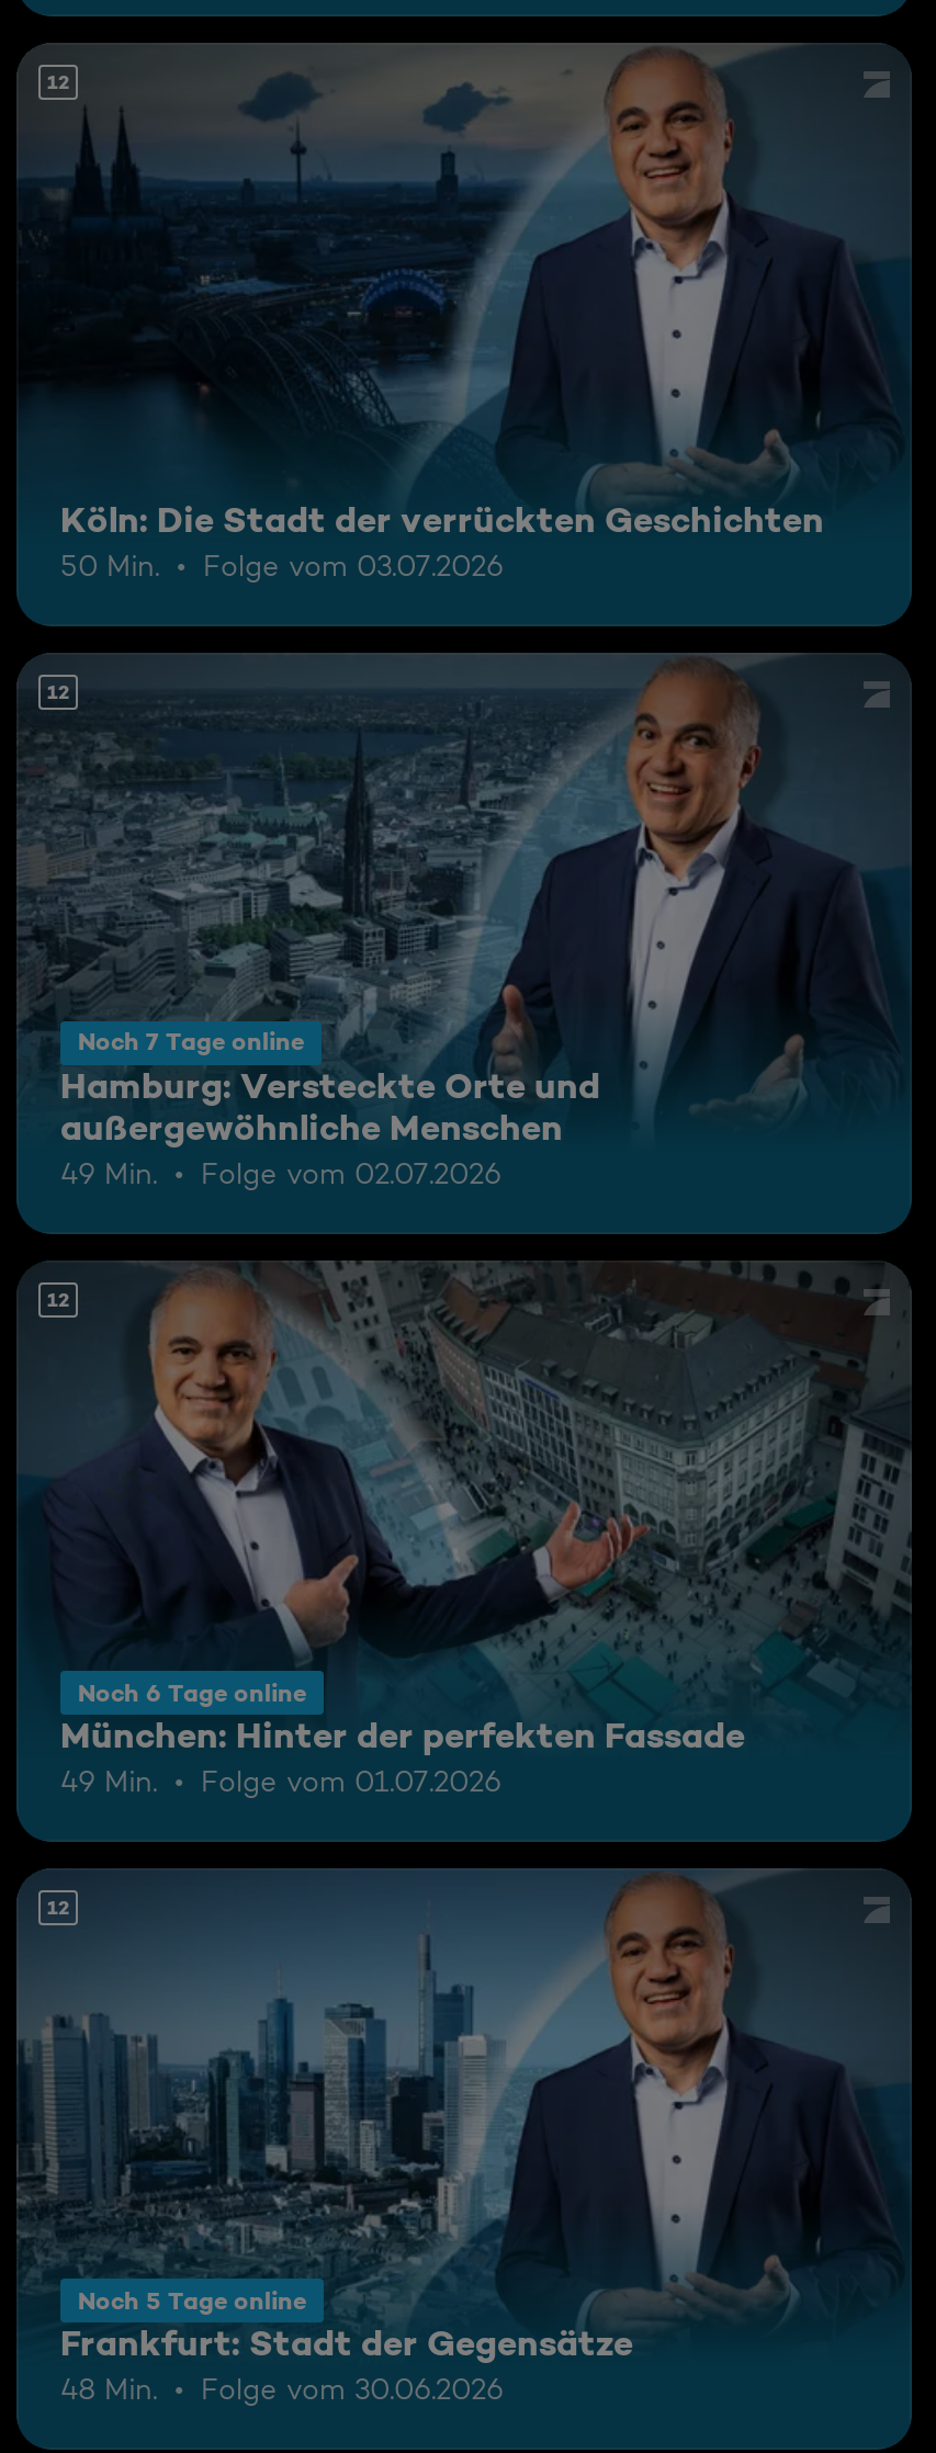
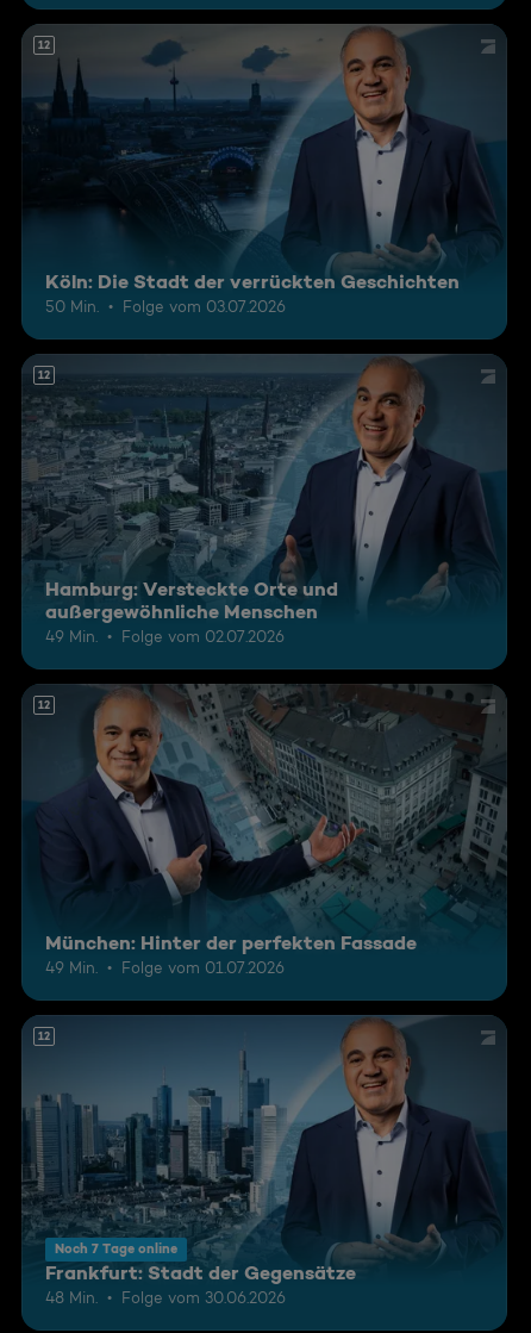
moved down: Noch 7 Tage online

- Noch 6 Tage online

- Noch 5 Tage online
